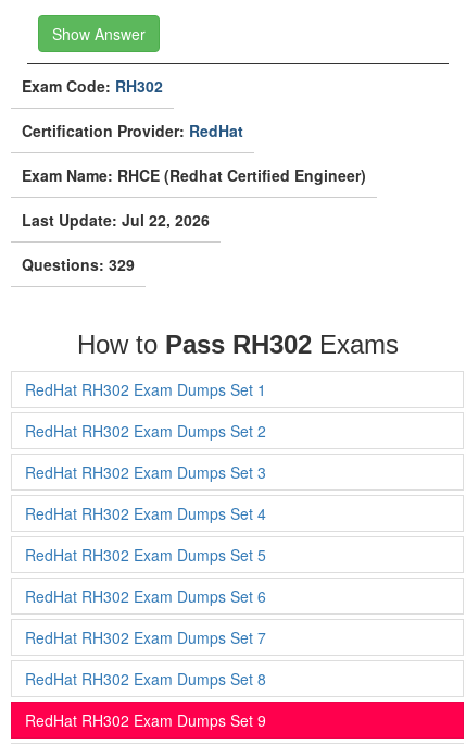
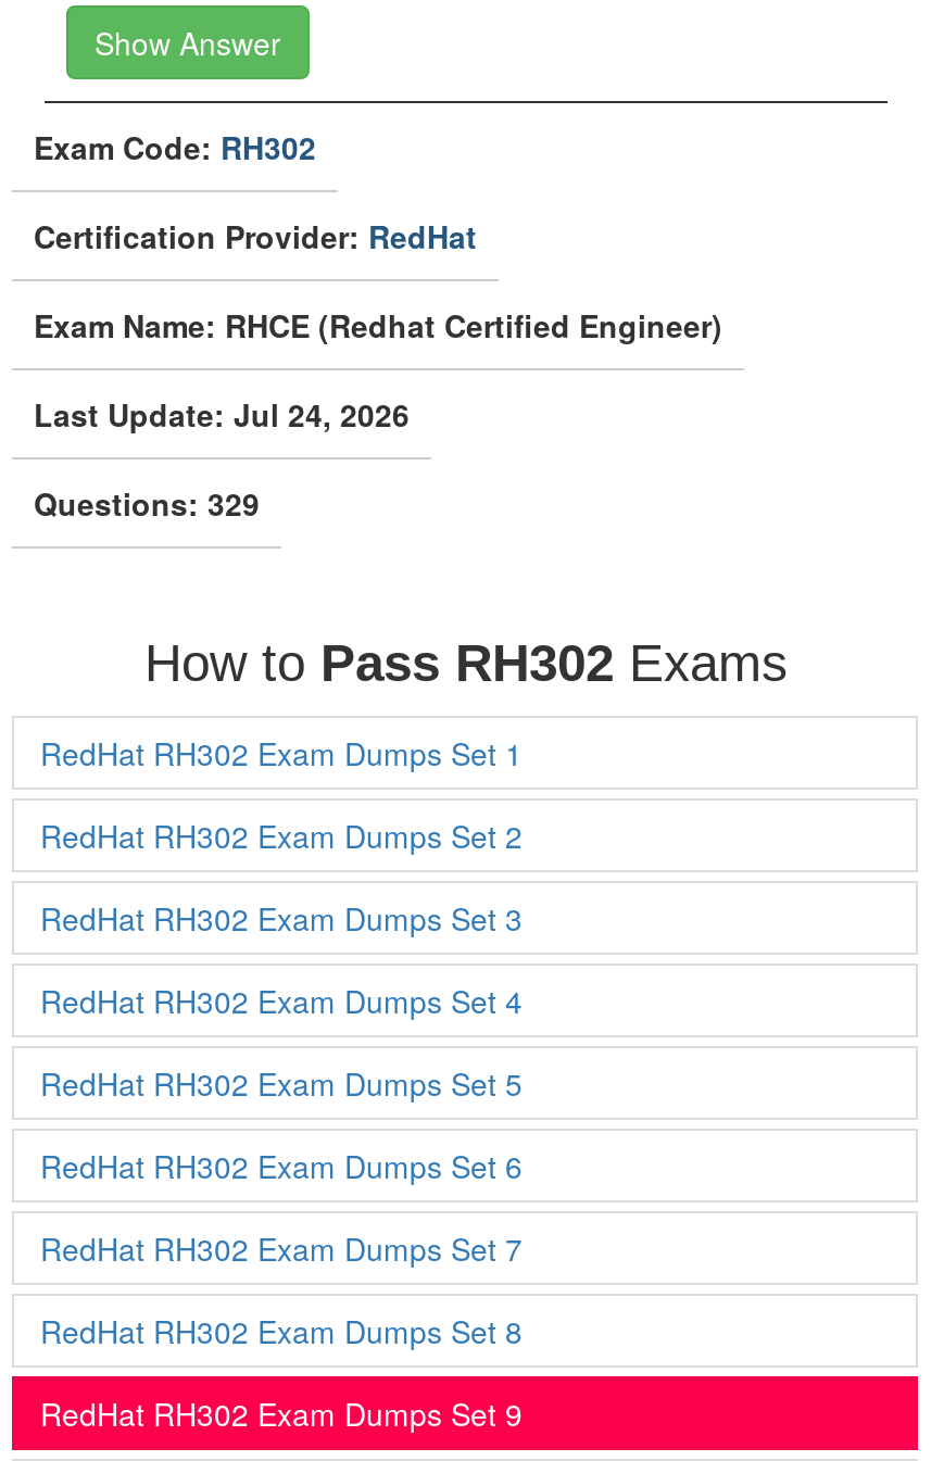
- Last Update: Jul 22, 2026
+ Last Update: Jul 24, 2026
